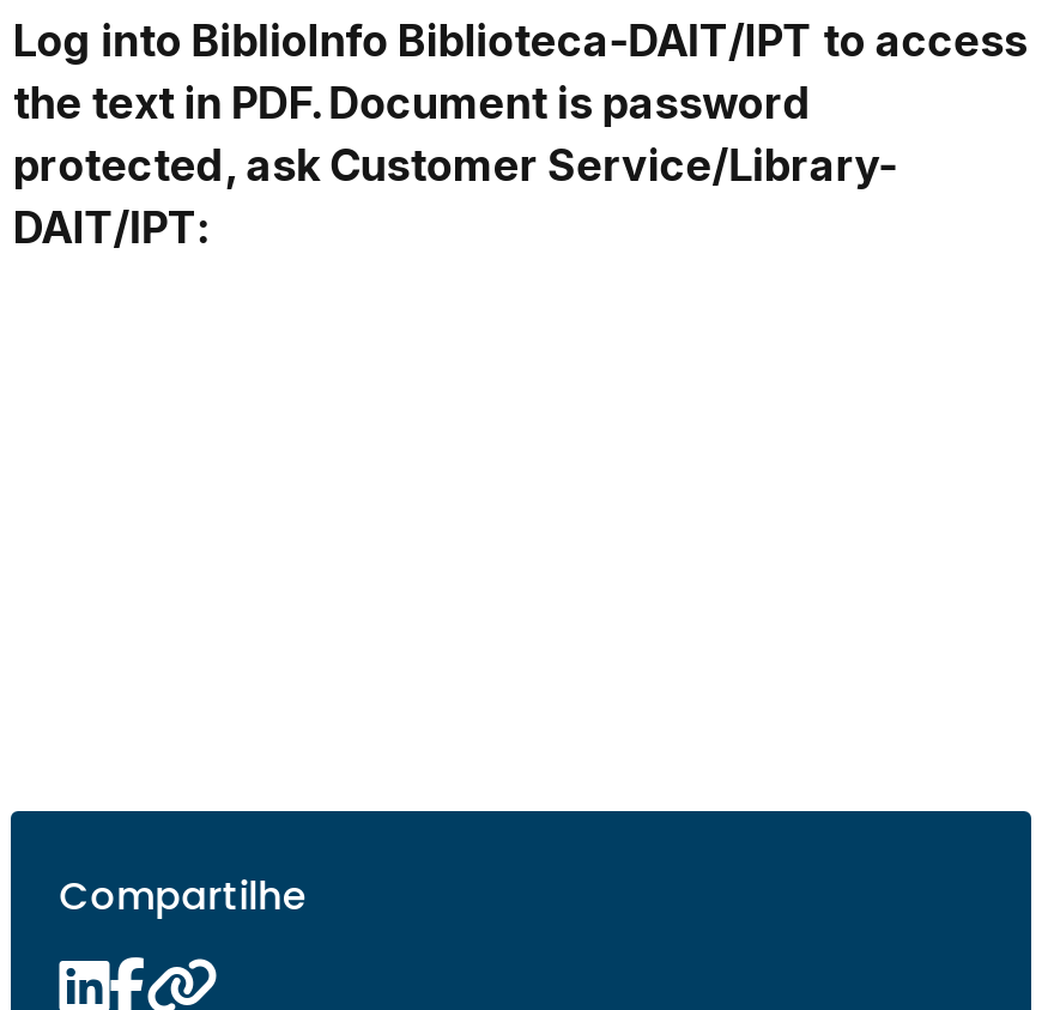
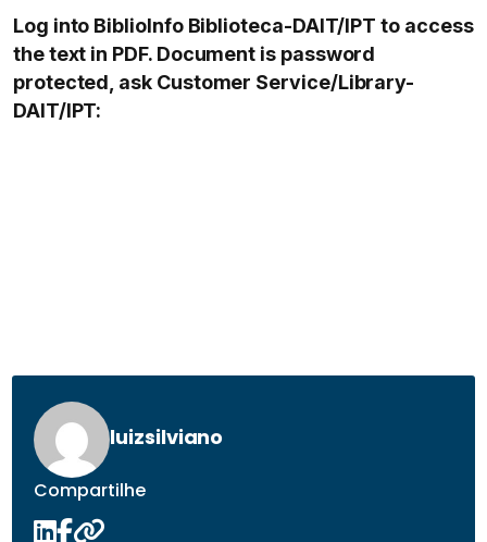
+ [image]
+ luizsilviano
